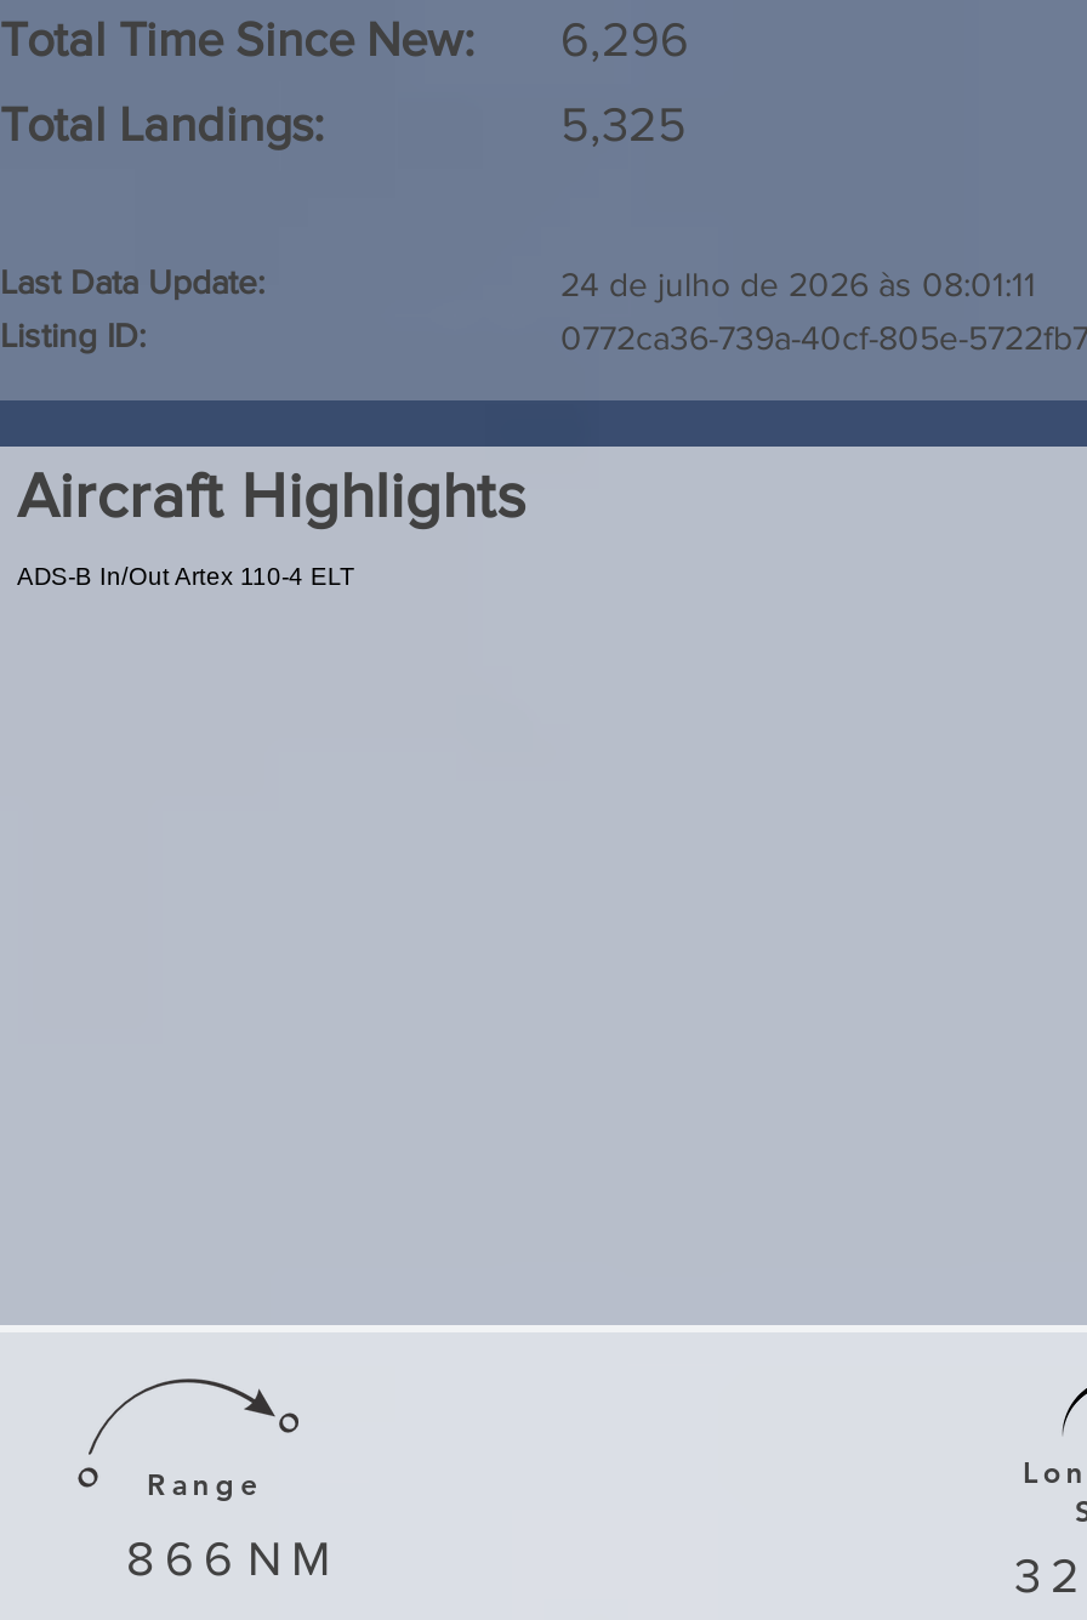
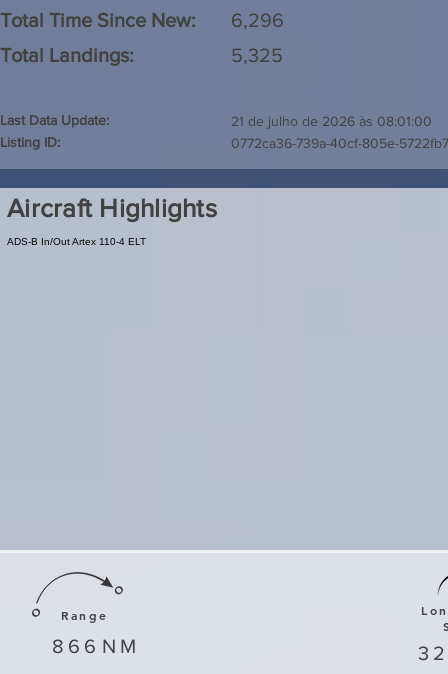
- 24 de julho de 2026 às 08:01:11
+ 21 de julho de 2026 às 08:01:00
